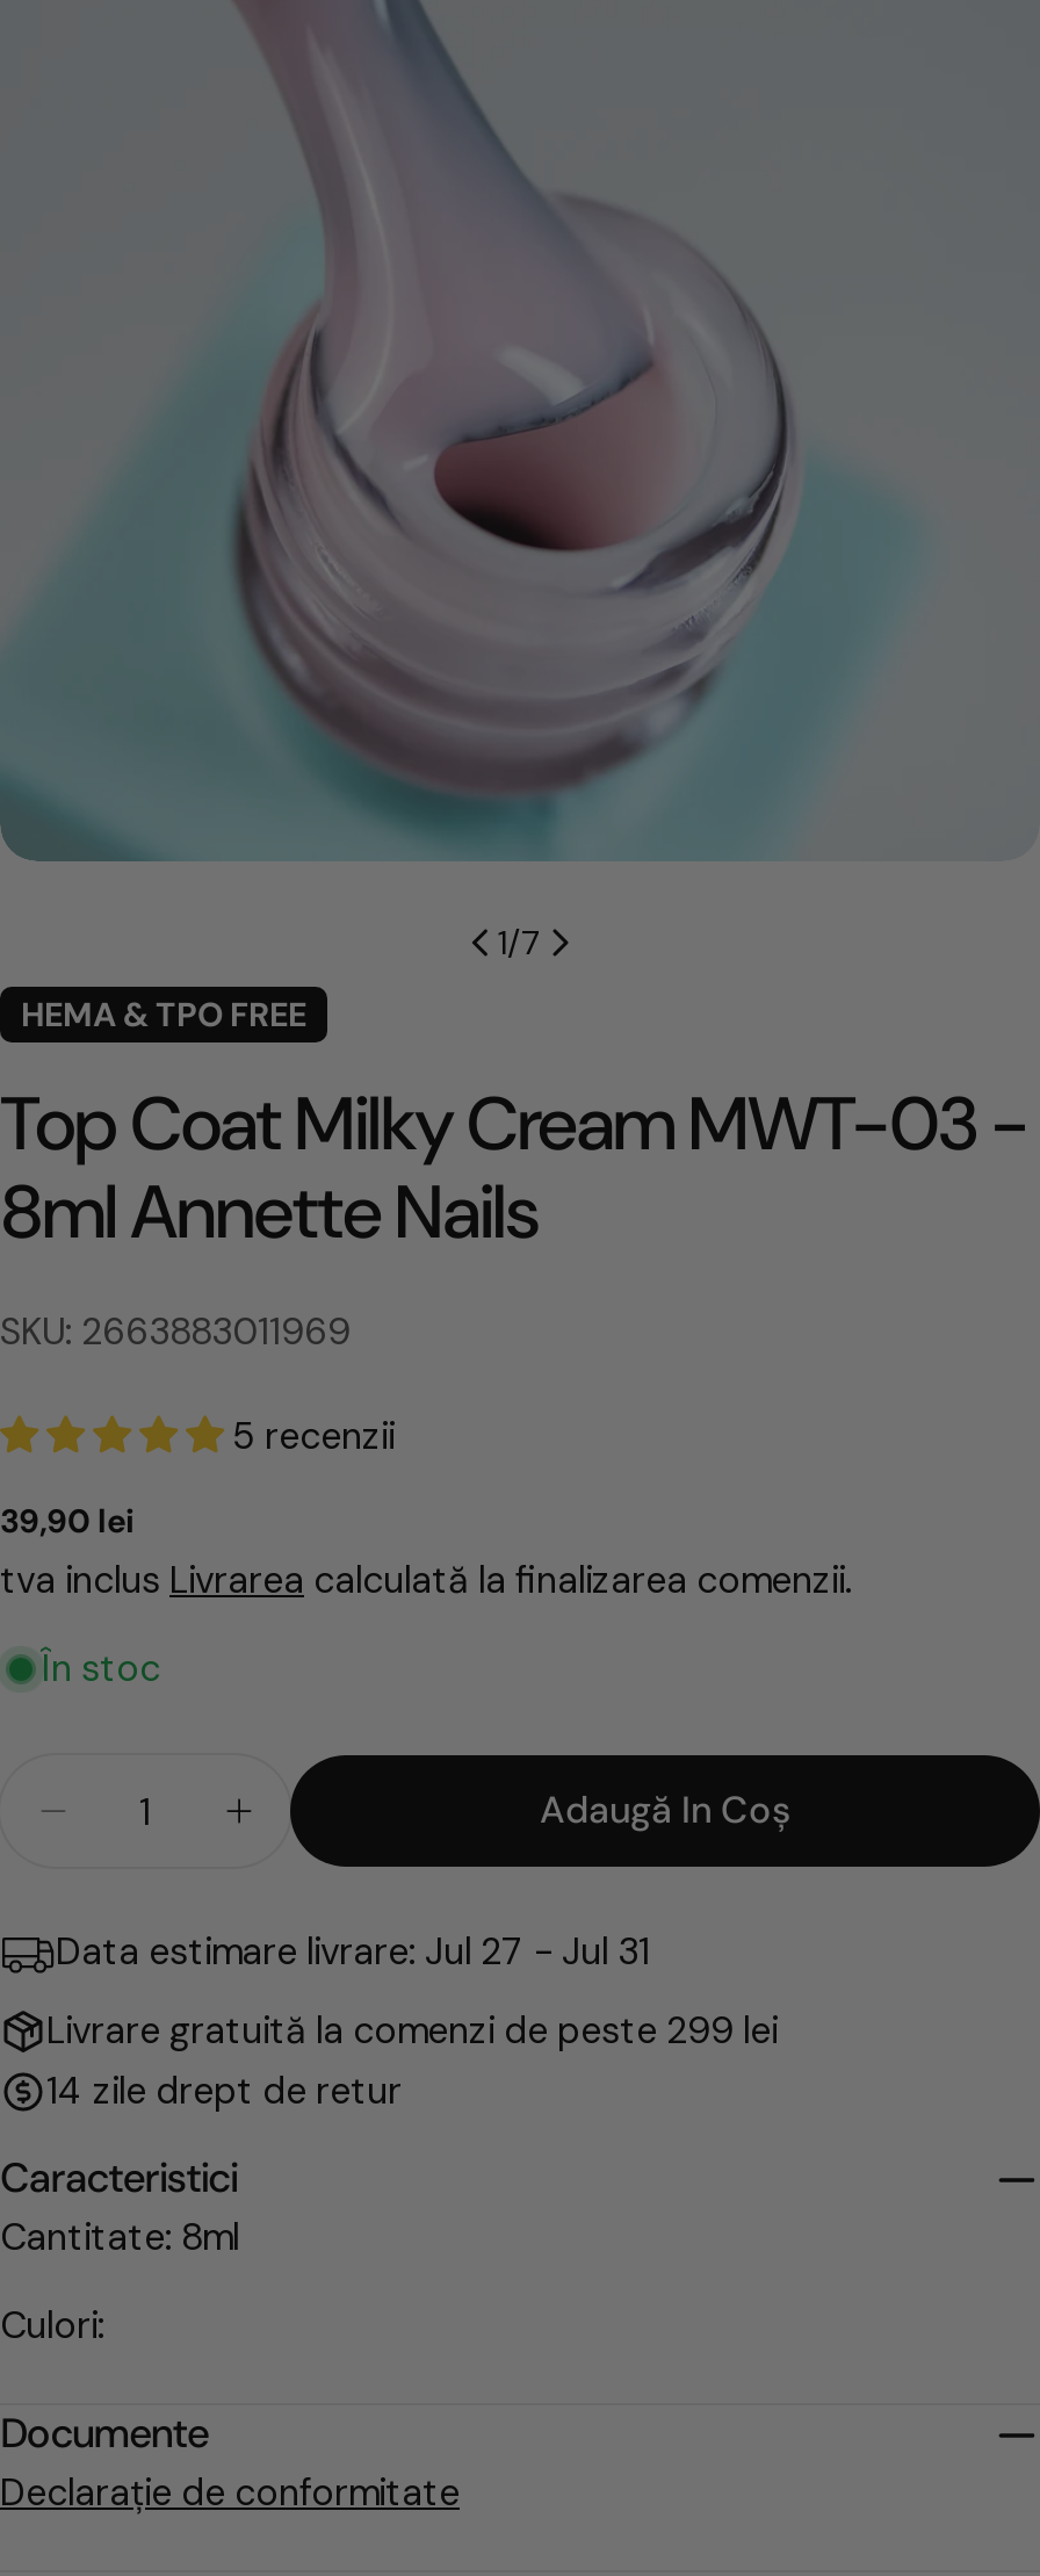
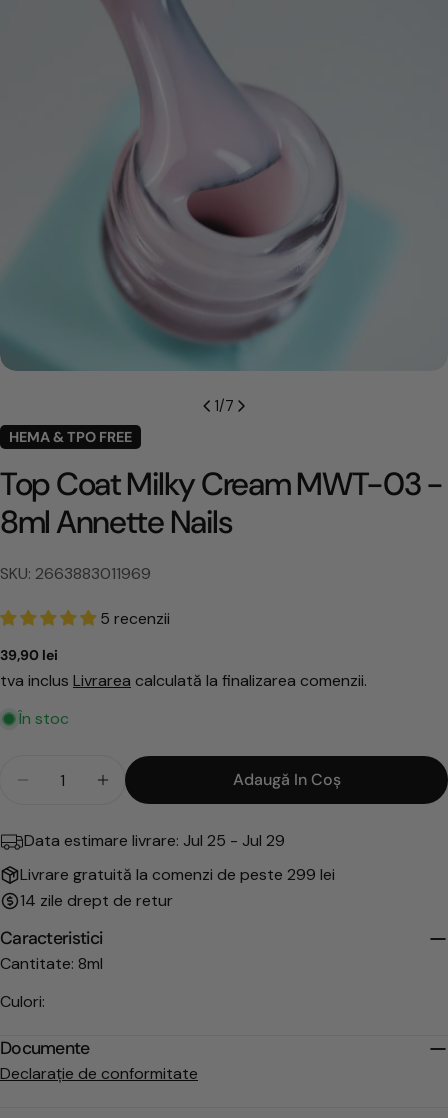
- Data estimare livrare: Jul 27 - Jul 31
+ Data estimare livrare: Jul 25 - Jul 29
